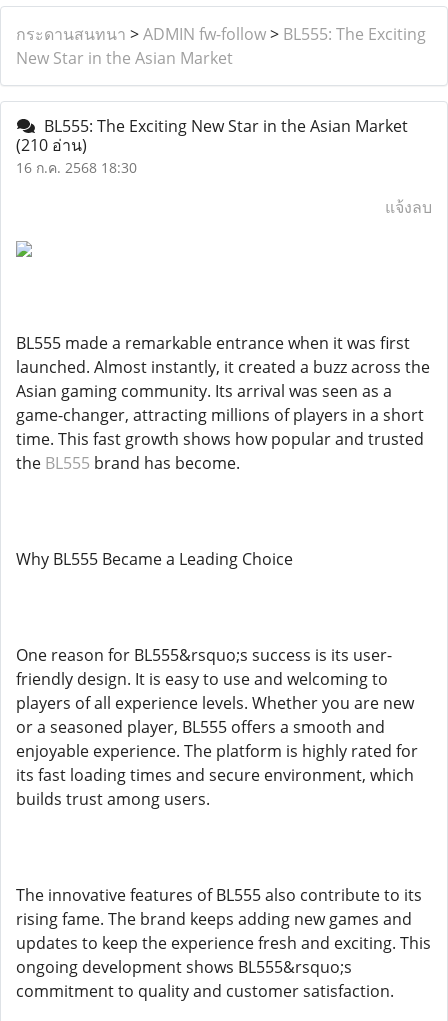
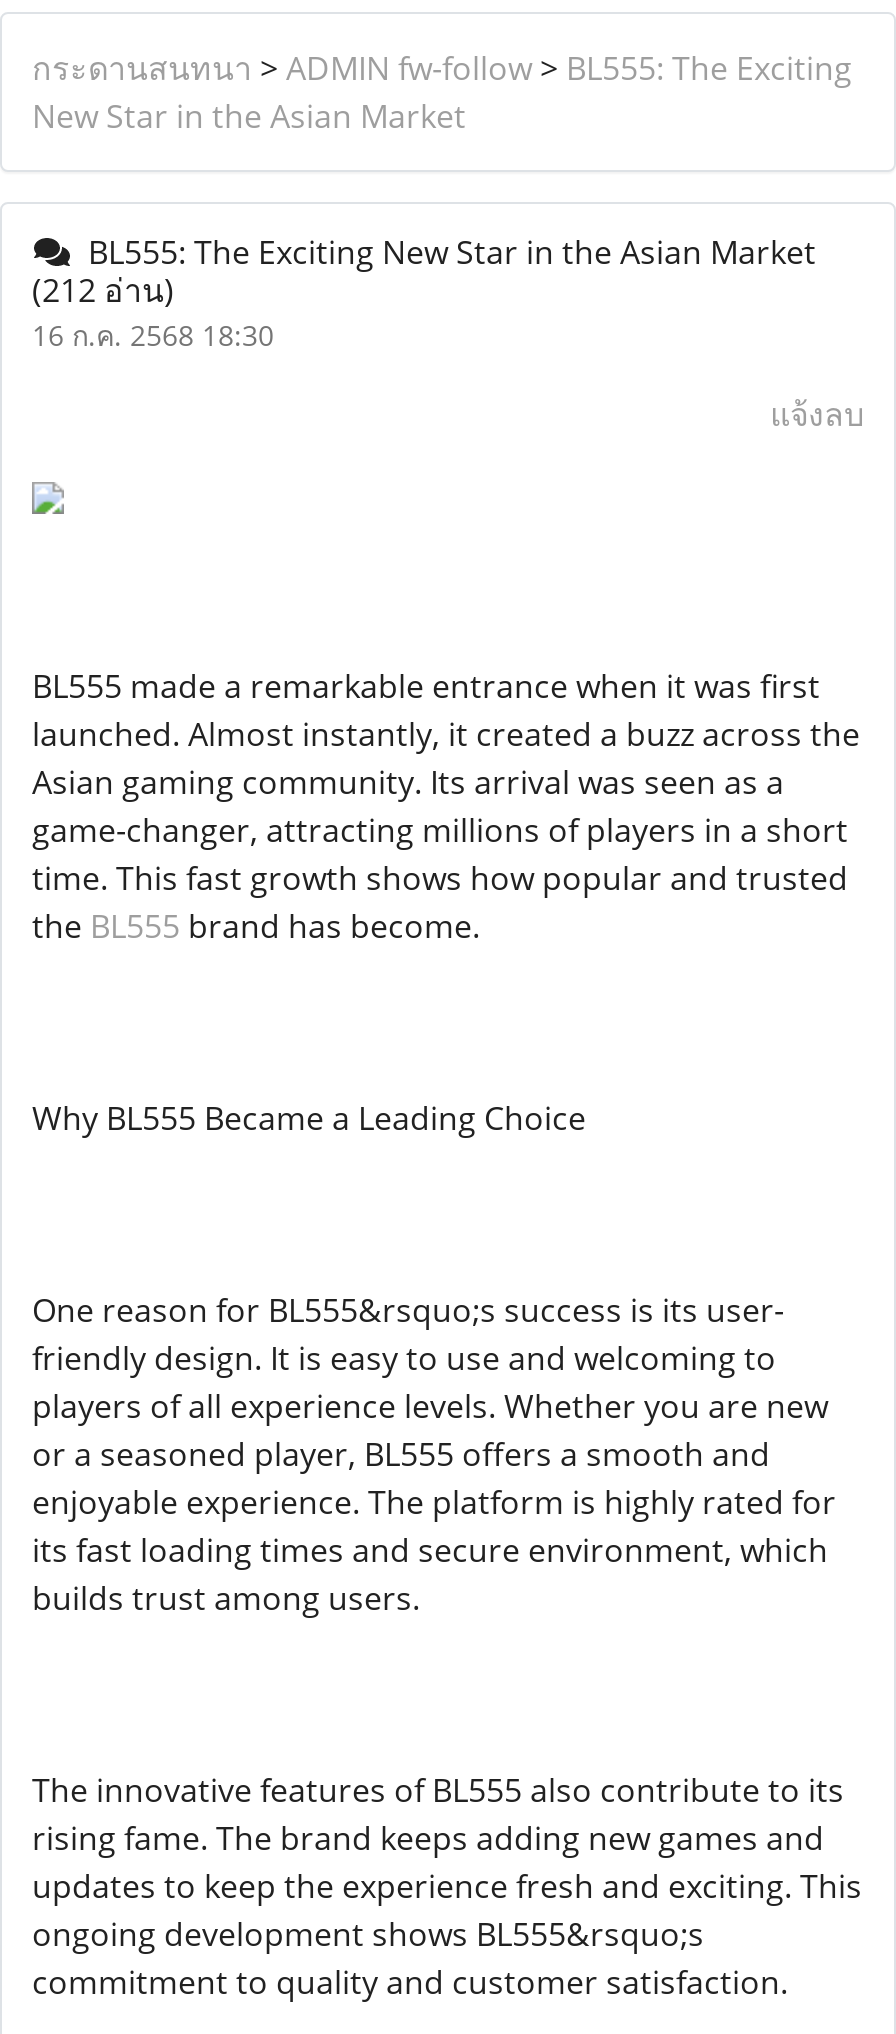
- (210 อ่าน)
+ (212 อ่าน)
